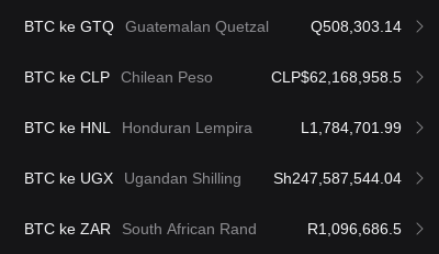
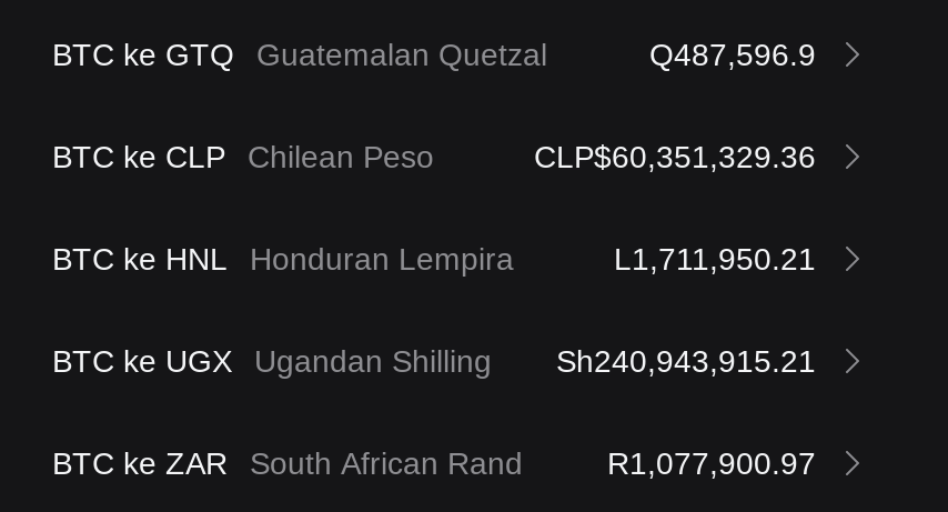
- Q508,303.14
+ Q487,596.9

- CLP$62,168,958.5
+ CLP$60,351,329.36

- L1,784,701.99
+ L1,711,950.21

- BTC ke UGX Ugandan Shilling Sh247,587,544.04
+ BTC ke UGX Ugandan Shilling Sh240,943,915.21

- R1,096,686.5
+ R1,077,900.97
